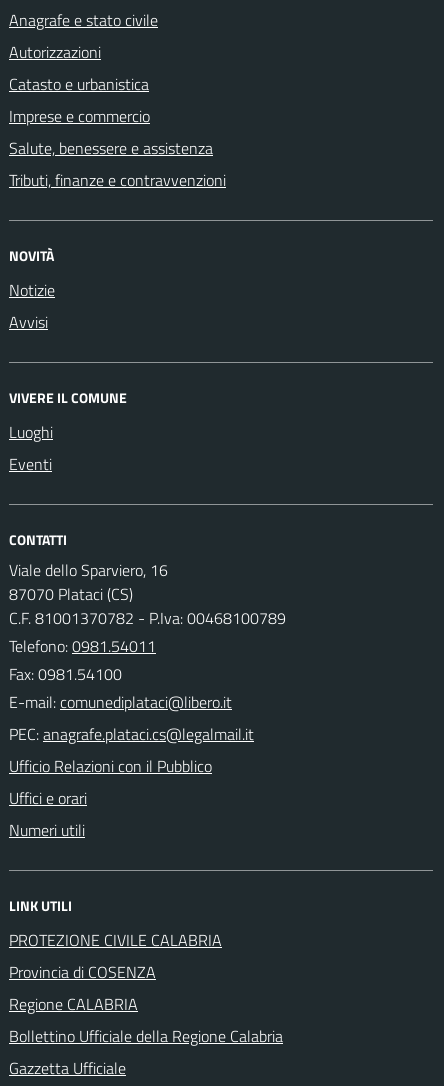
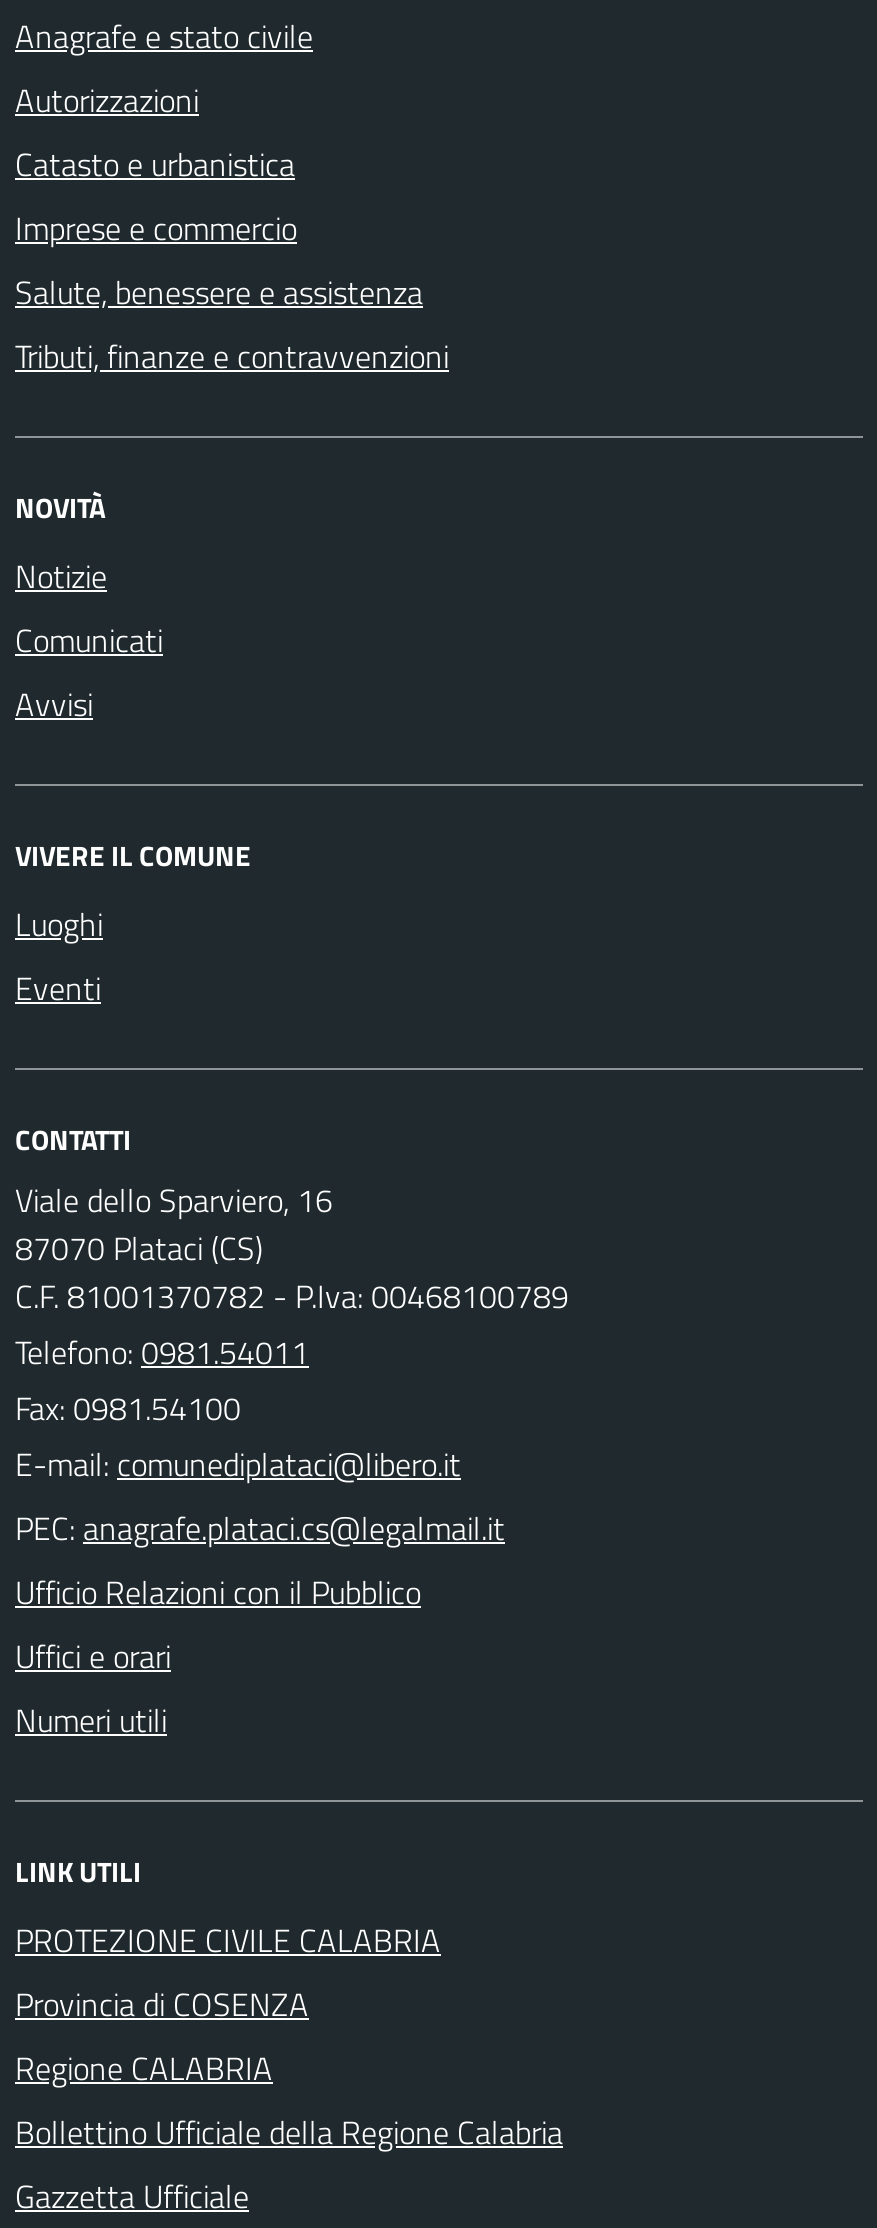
+ Comunicati
